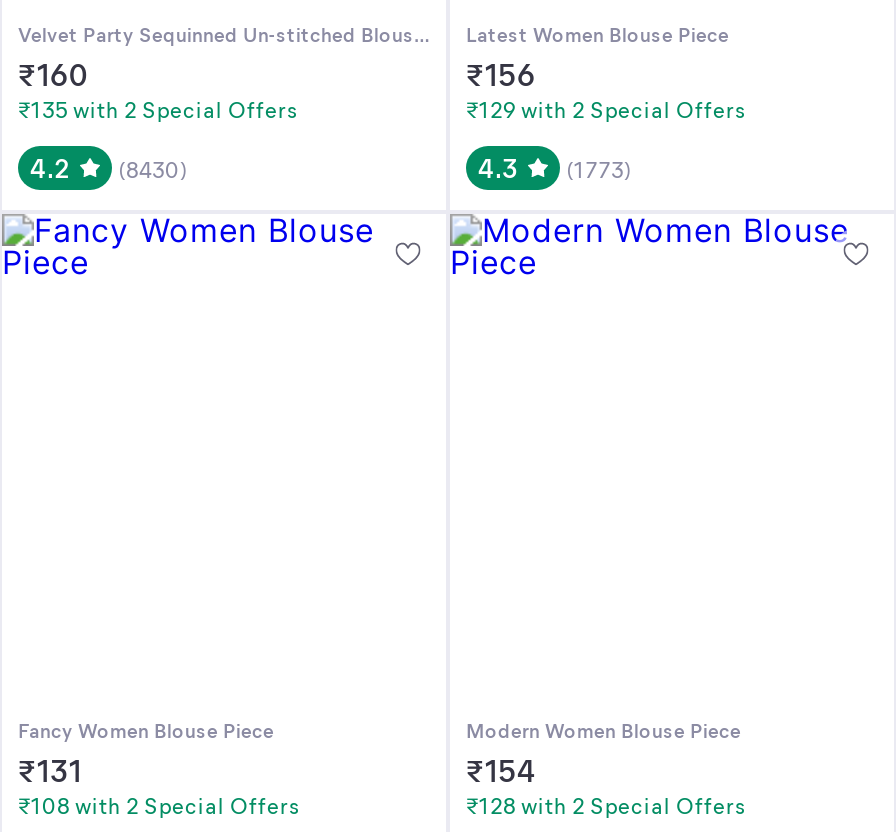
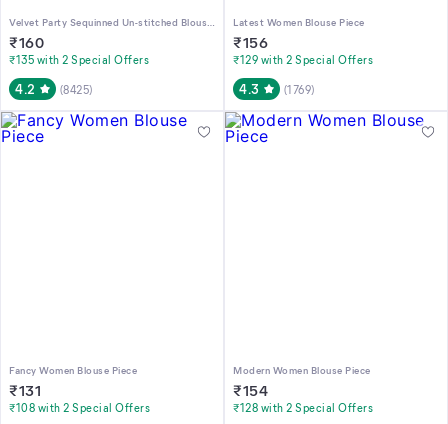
- 4.2 (8430)
+ 4.2 (8425)

- 4.3 (1773)
+ 4.3 (1769)
